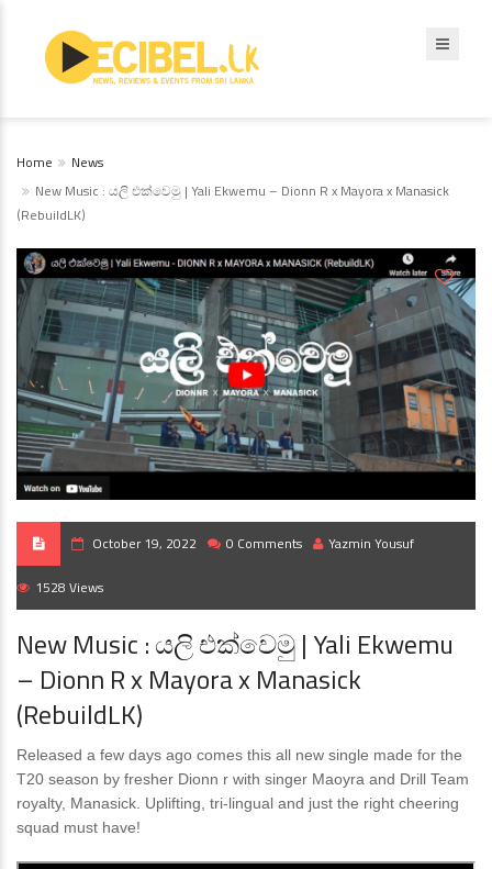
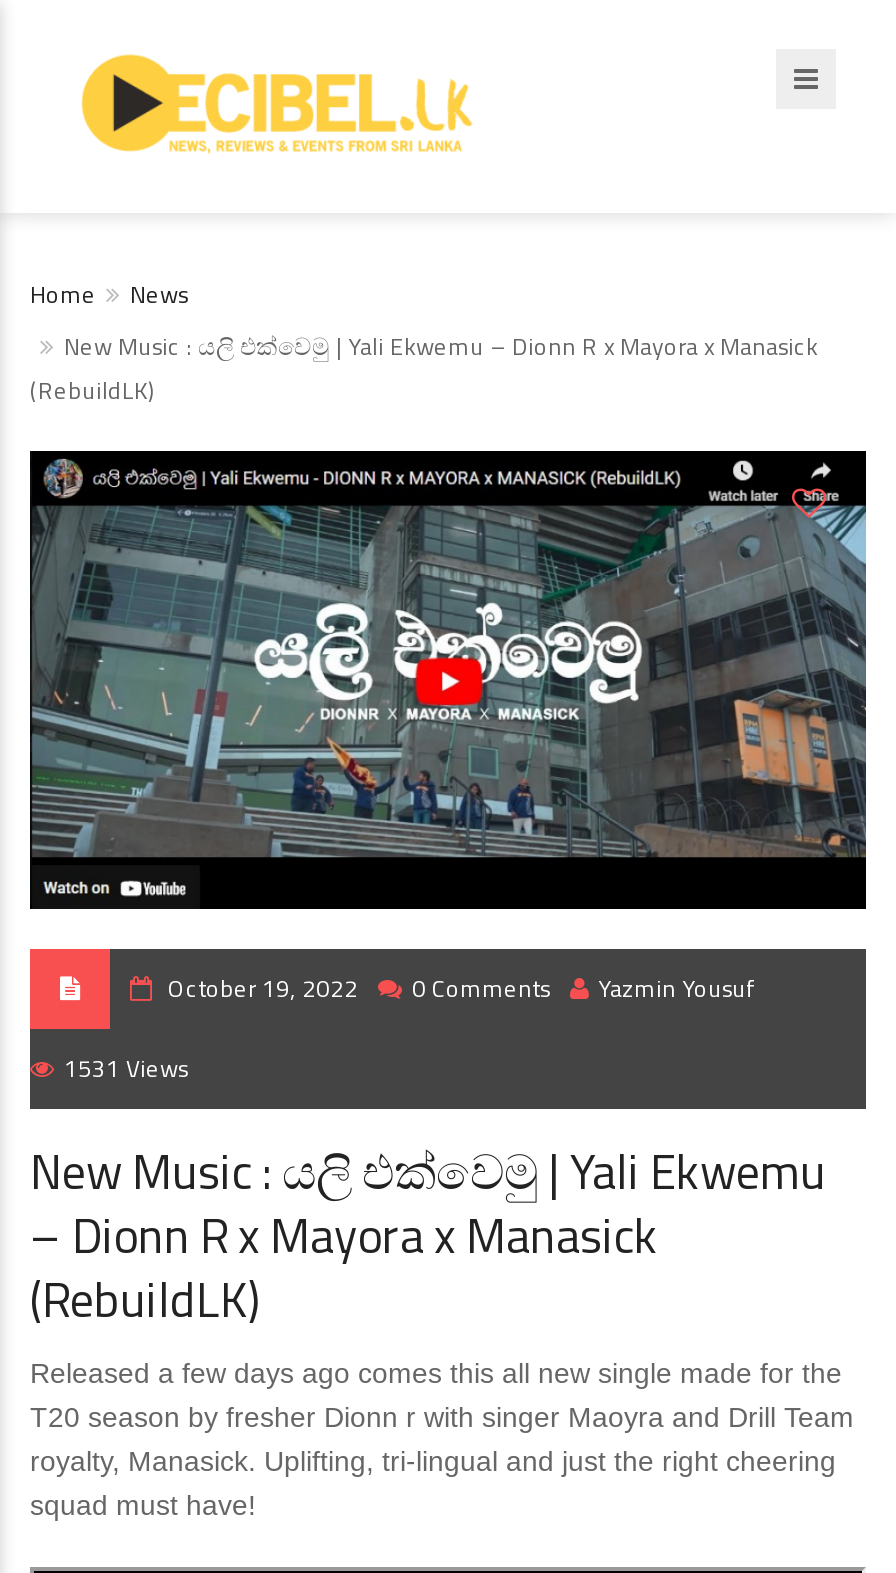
- 1528 Views
+ 1531 Views
